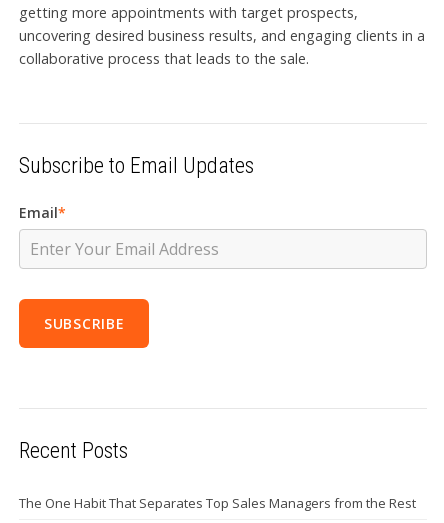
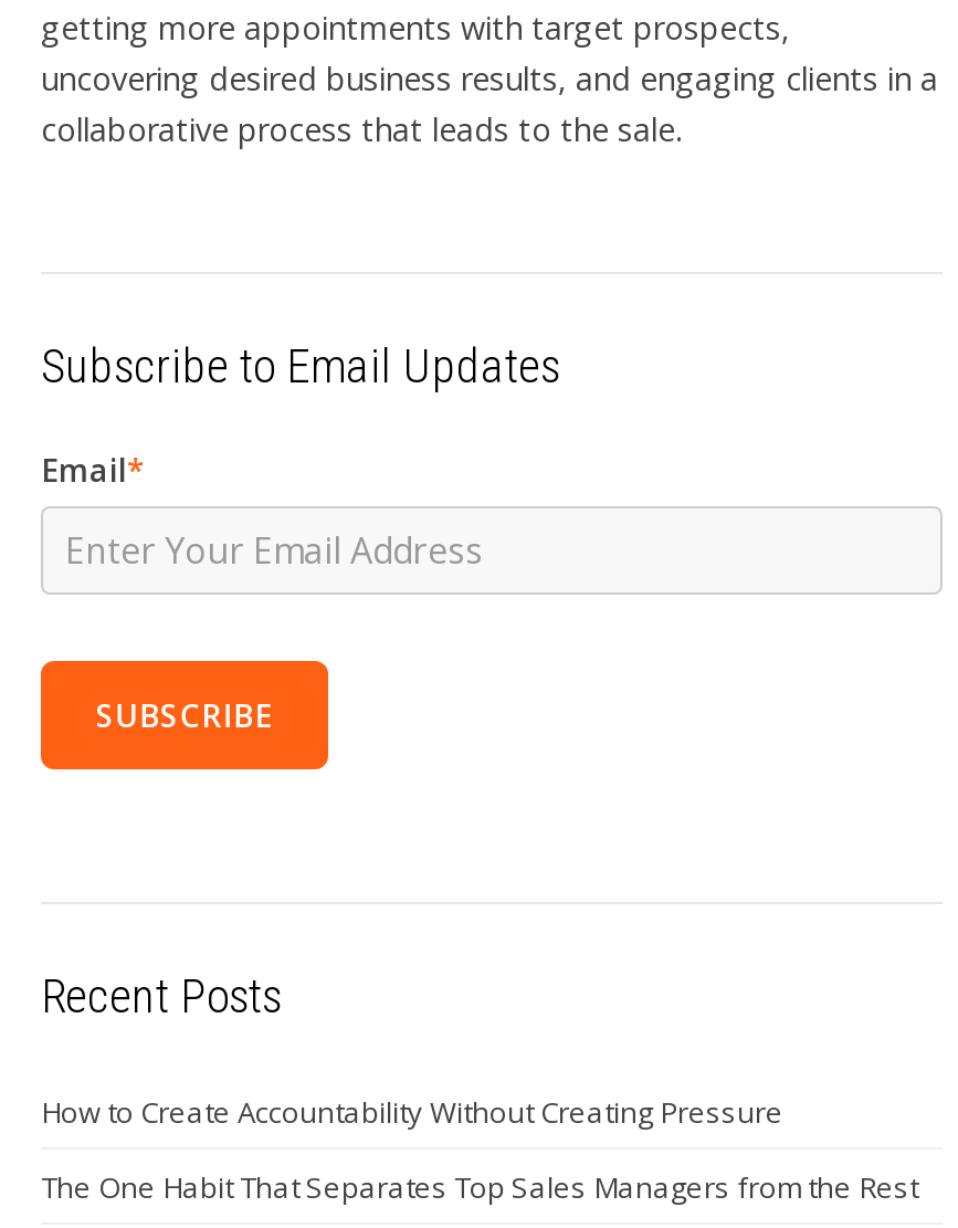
+ How to Create Accountability Without Creating Pressure
